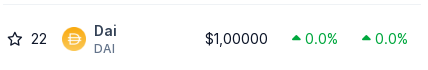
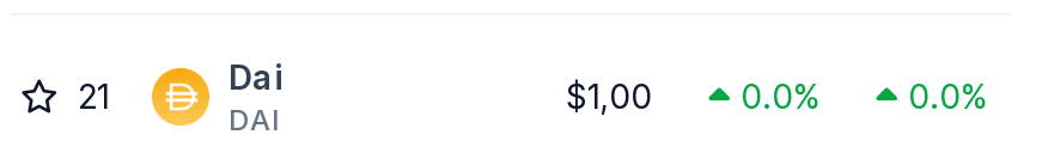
- 22
+ 21

- $1,00000
+ $1,00
